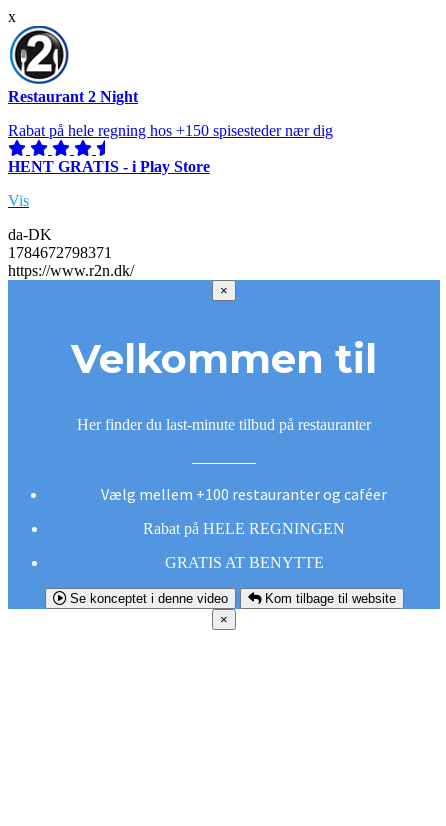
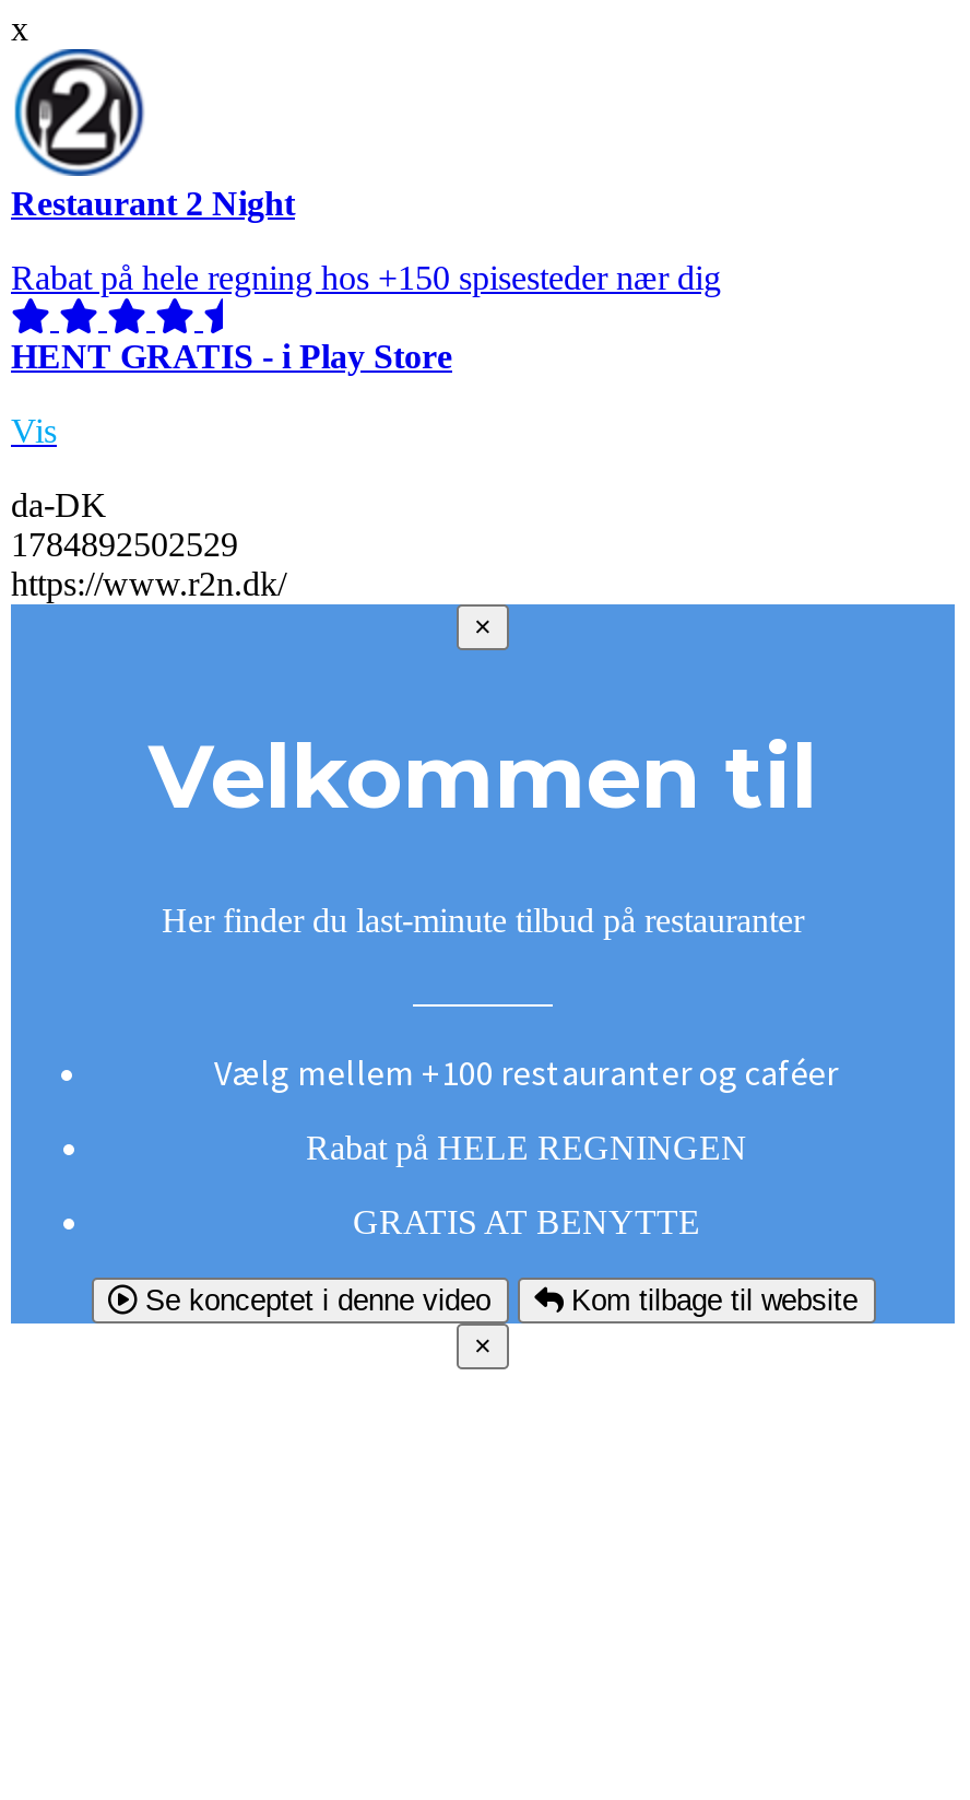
- 1784672798371
+ 1784892502529
